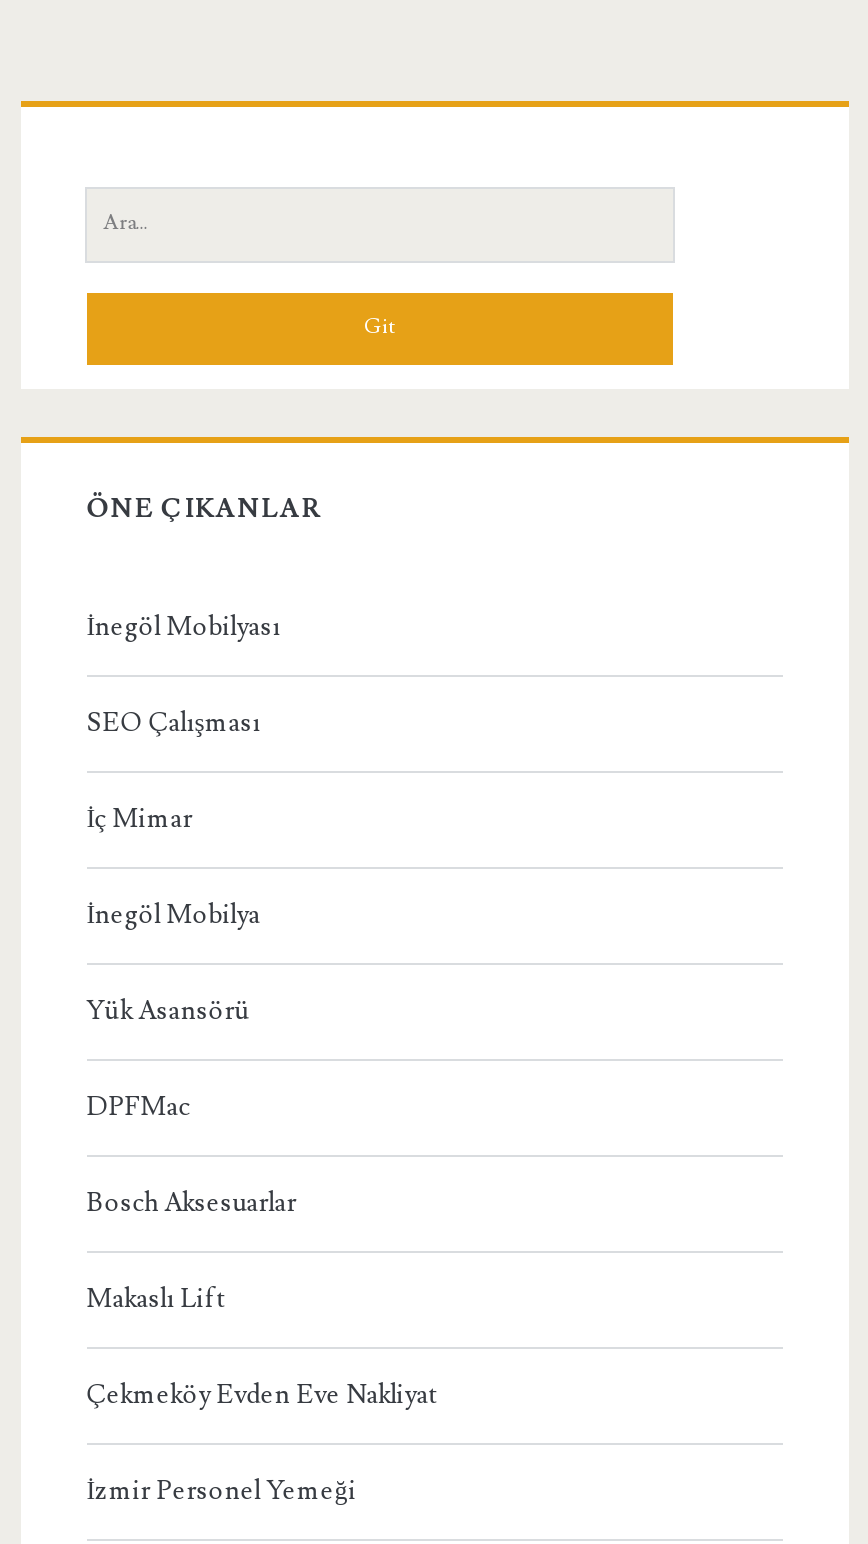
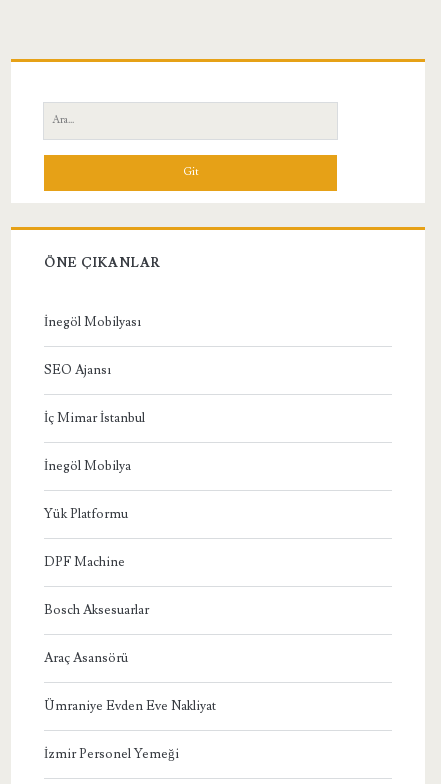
- SEO Çalışması
+ SEO Ajansı

- İç Mimar
+ İç Mimar İstanbul

- Yük Asansörü
+ Yük Platformu

- DPFMac
+ DPF Machine

- Makaslı Lift
+ Araç Asansörü

- Çekmeköy Evden Eve Nakliyat
+ Ümraniye Evden Eve Nakliyat
